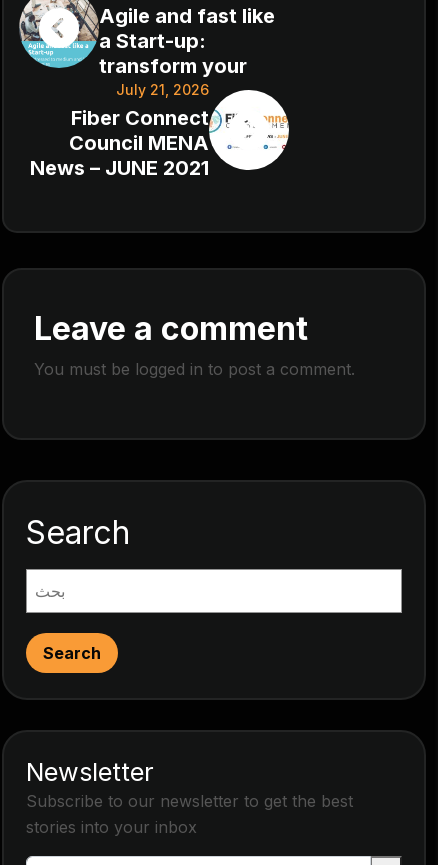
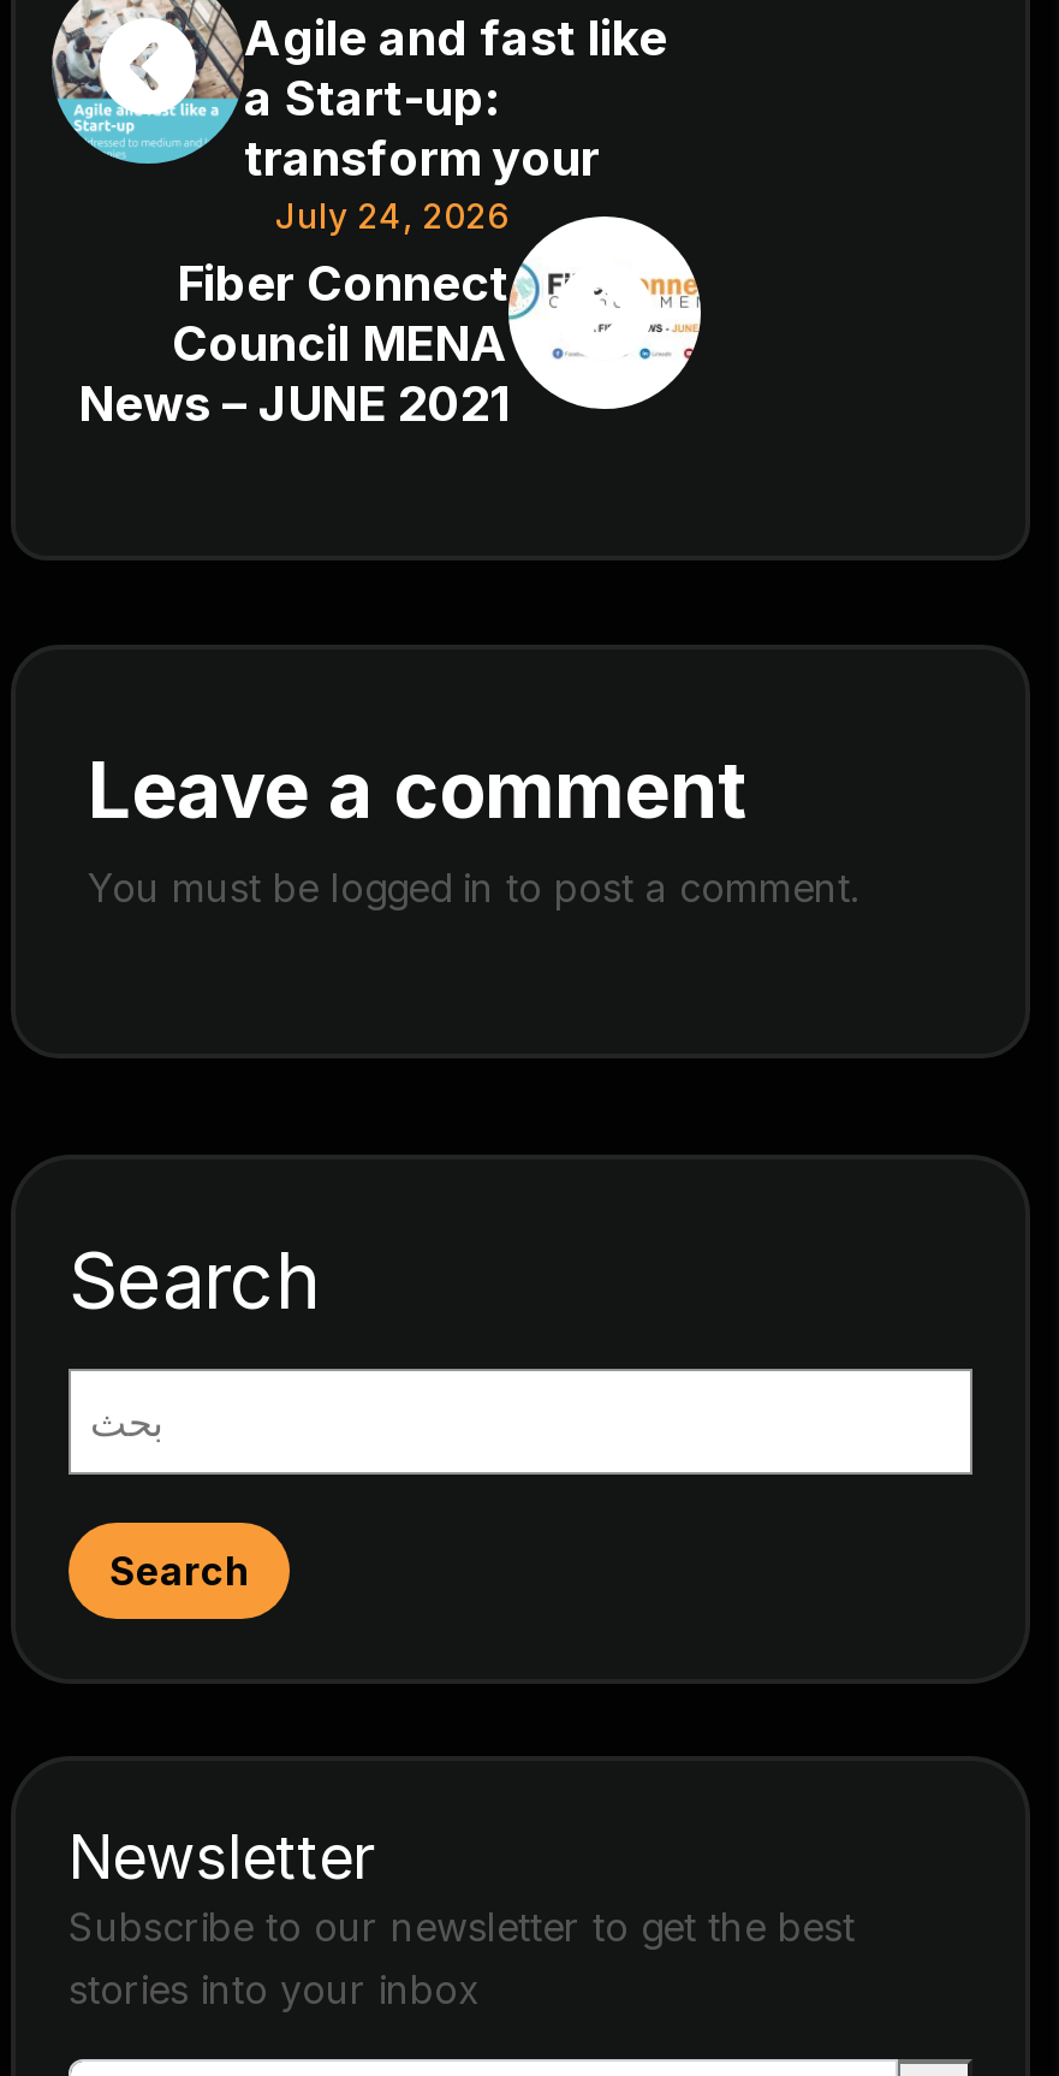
- July 21, 2026
+ July 24, 2026
